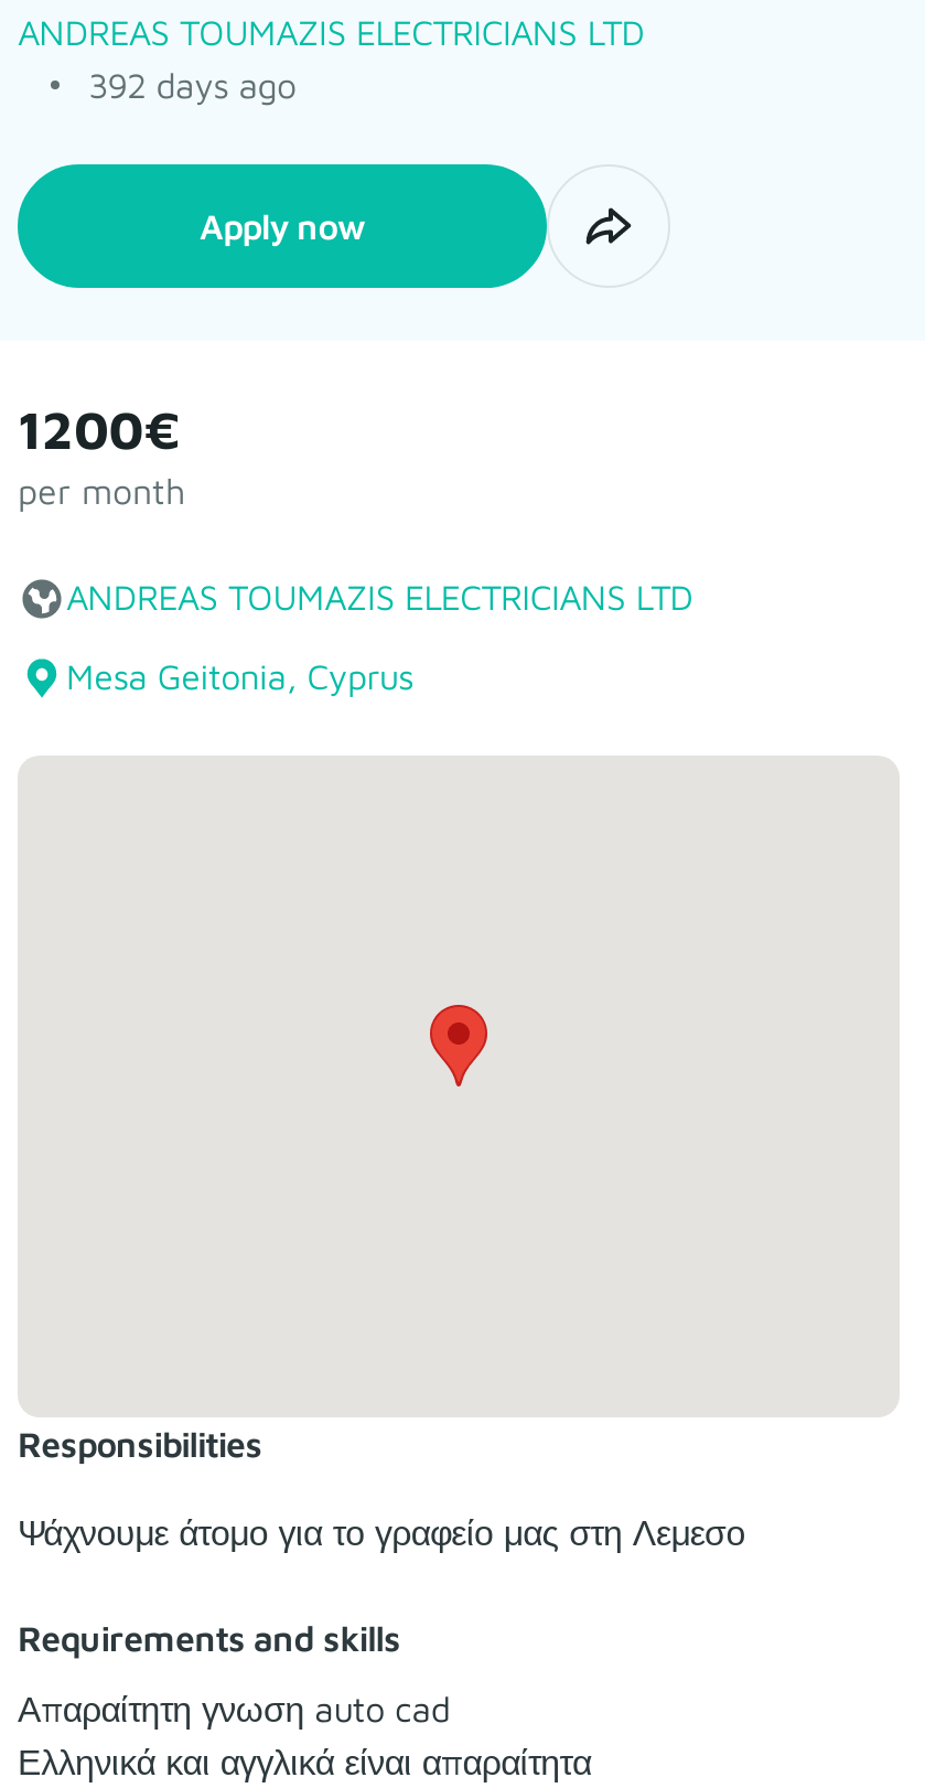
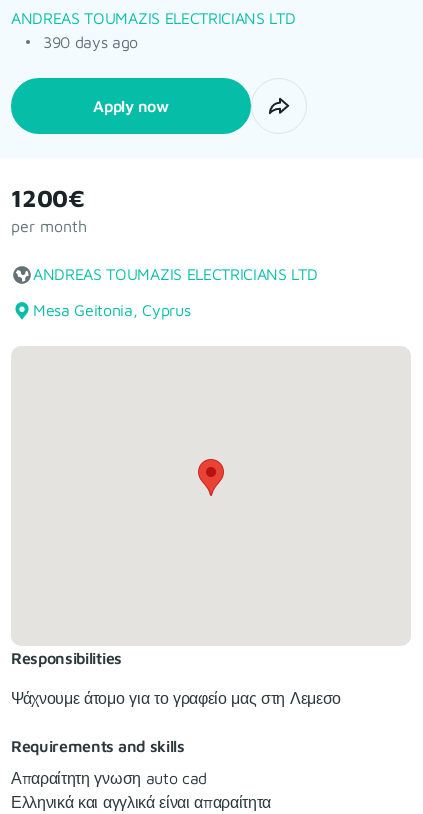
- 392 days ago
+ 390 days ago
